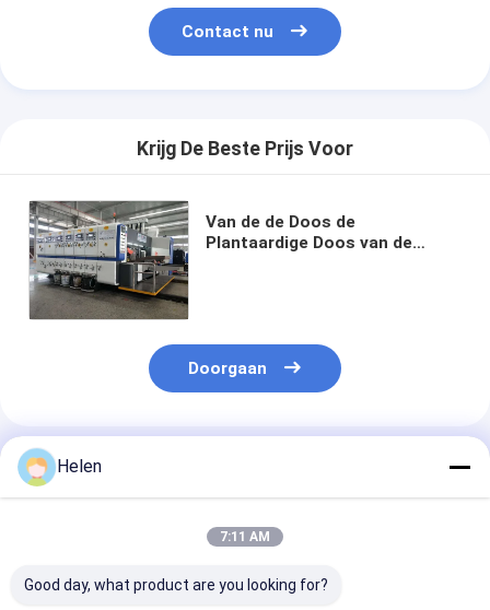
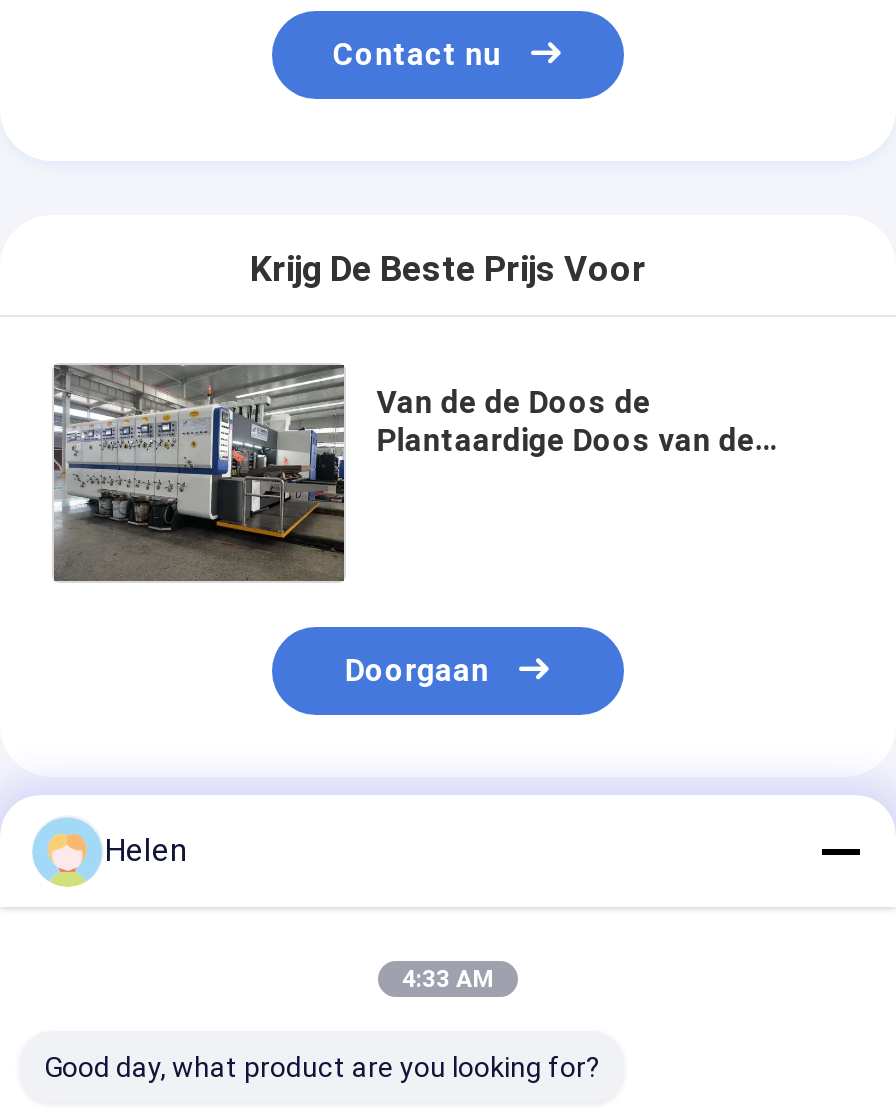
- 7:11 AM
+ 4:33 AM
